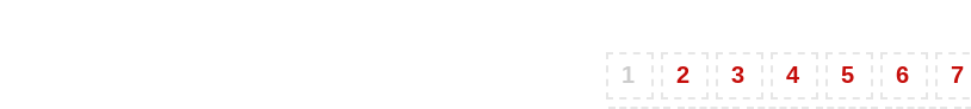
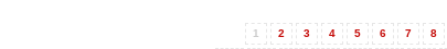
+ 8
